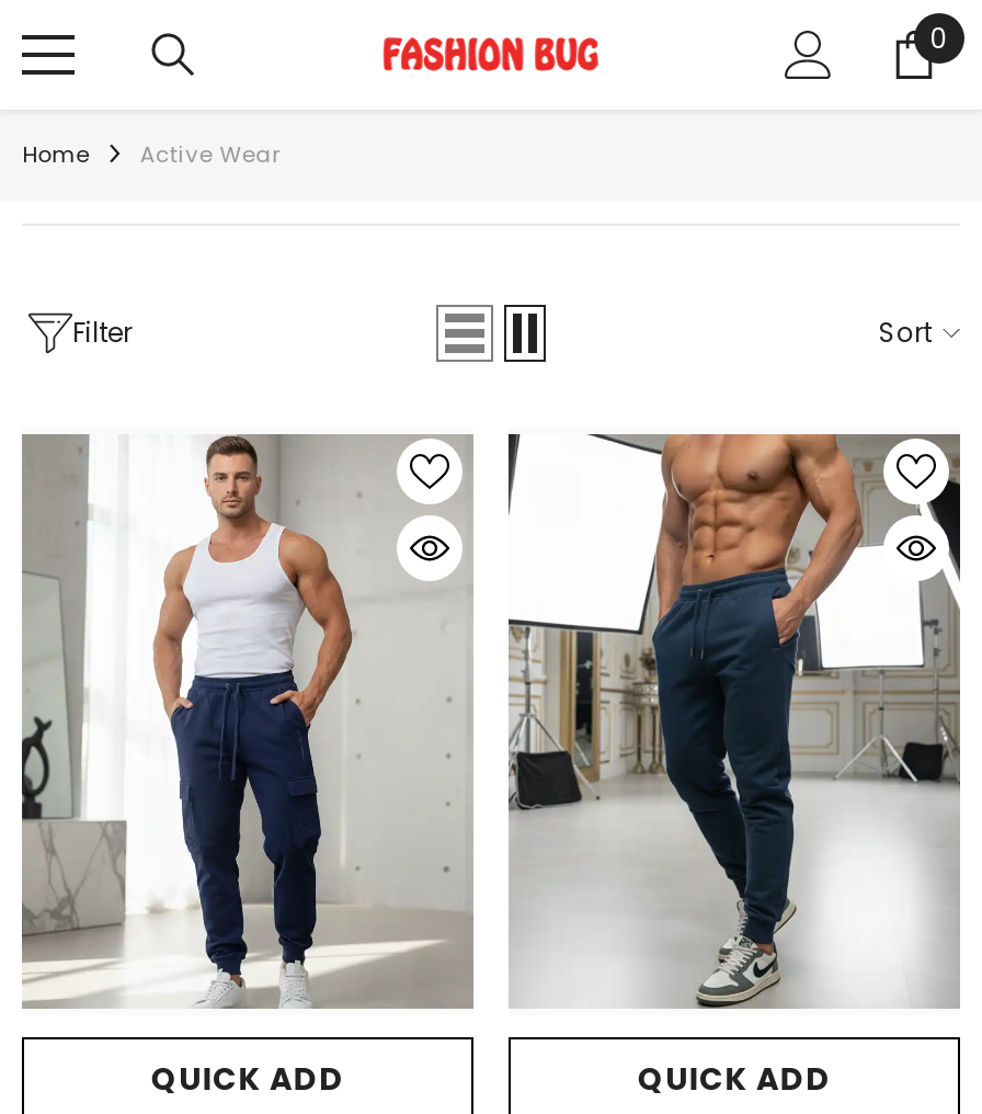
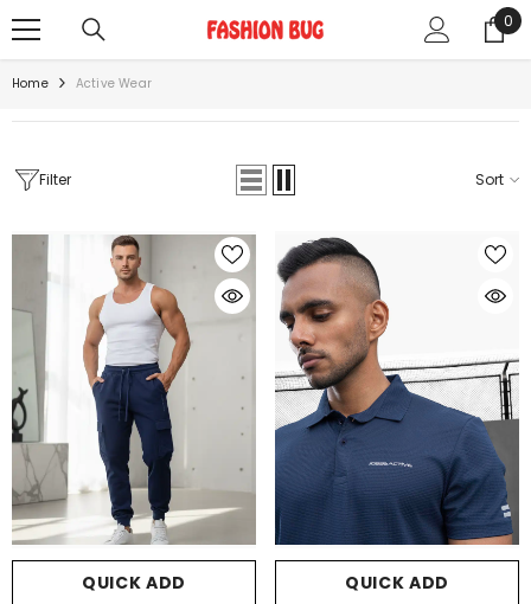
- [image]
+ [image]
